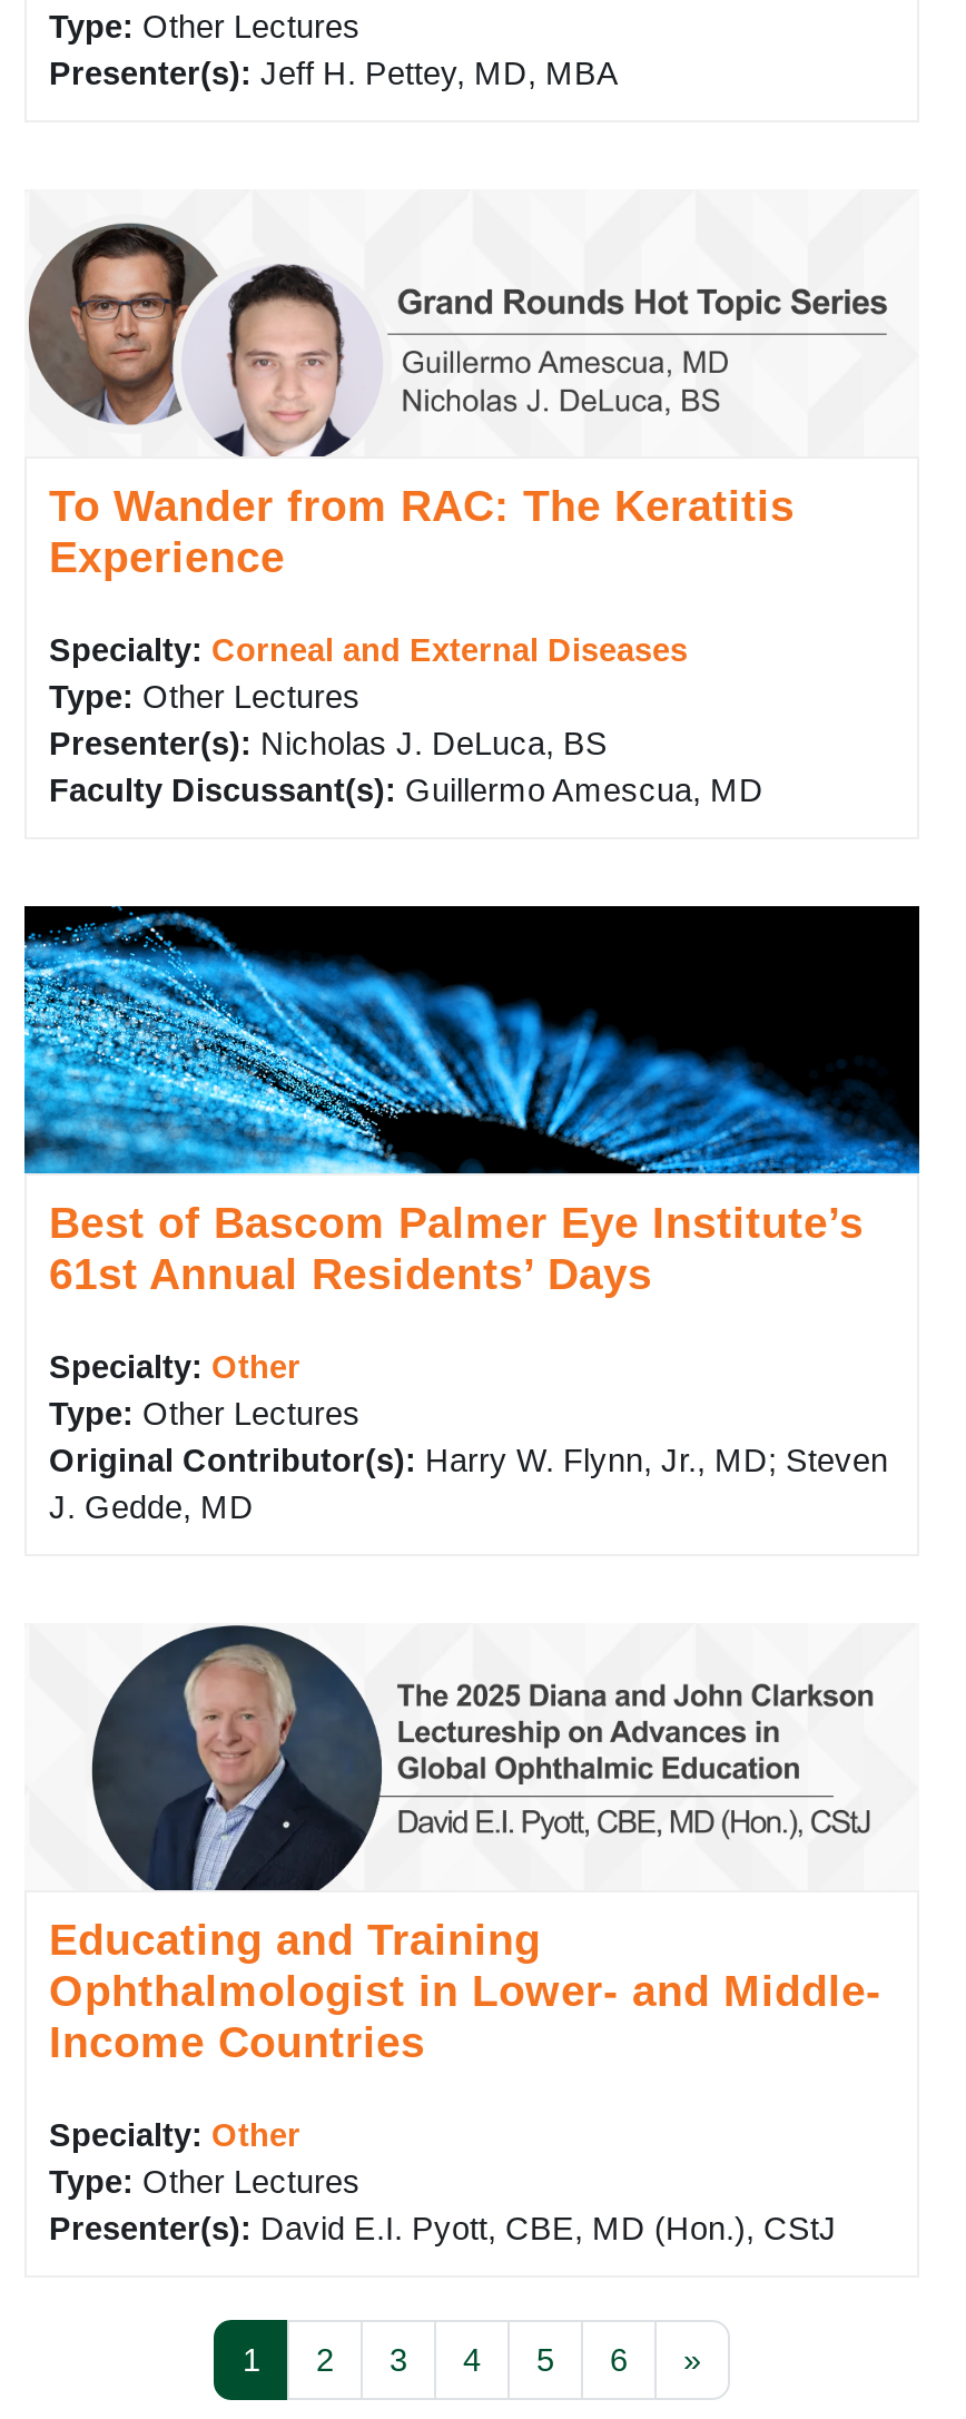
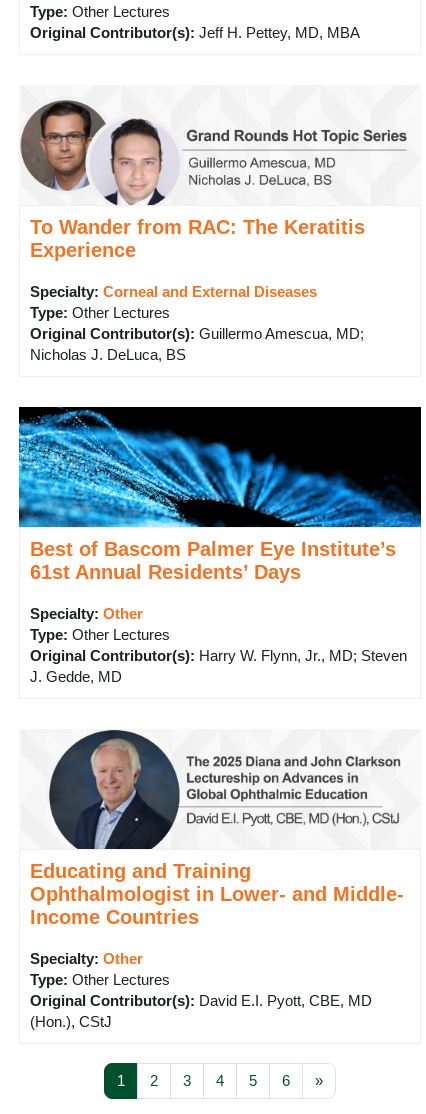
- Presenter(s): Jeff H. Pettey, MD, MBA
+ Original Contributor(s): Jeff H. Pettey, MD, MBA

- Presenter(s): Nicholas J. DeLuca, BS
- Faculty Discussant(s): Guillermo Amescua, MD
+ Original Contributor(s): Guillermo Amescua, MD;
+ Nicholas J. DeLuca, BS

- Presenter(s): David E.I. Pyott, CBE, MD (Hon.), CStJ
+ Original Contributor(s): David E.I. Pyott, CBE, MD
+ (Hon.), CStJ
